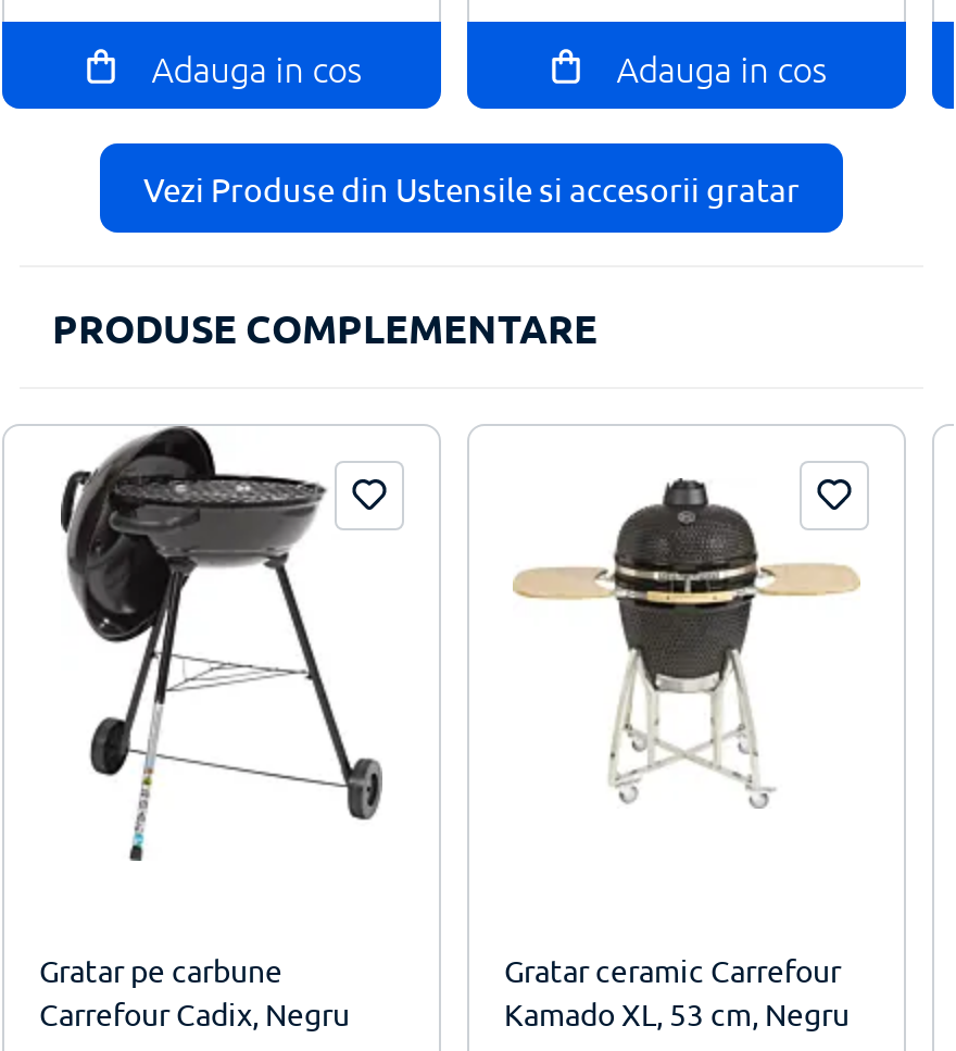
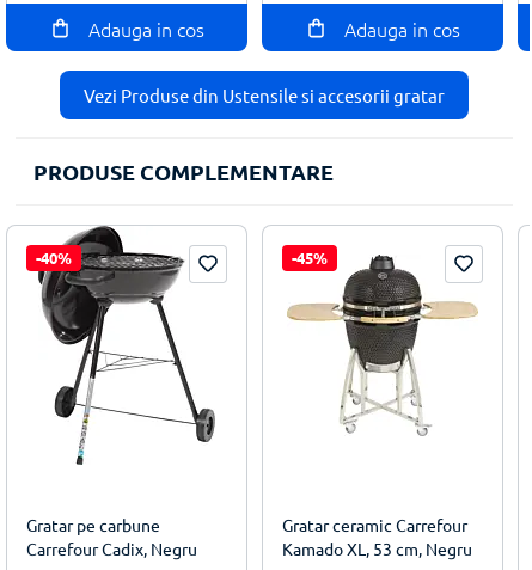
+ -40%

+ -45%
